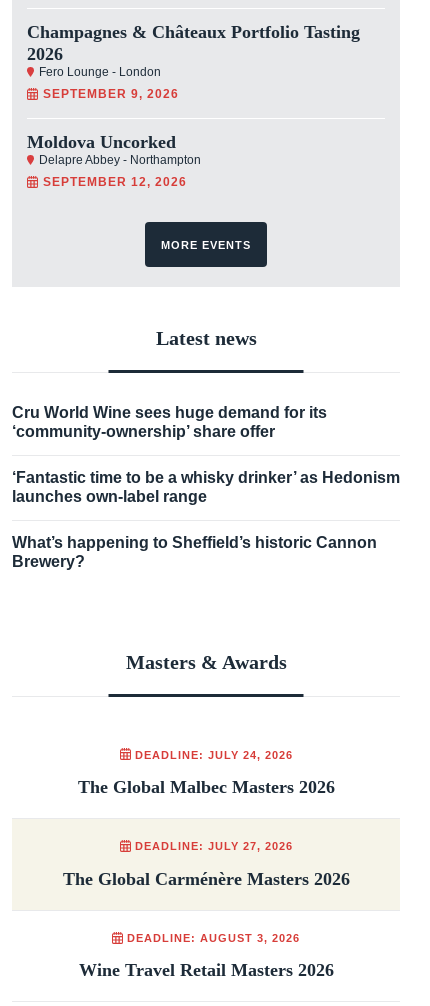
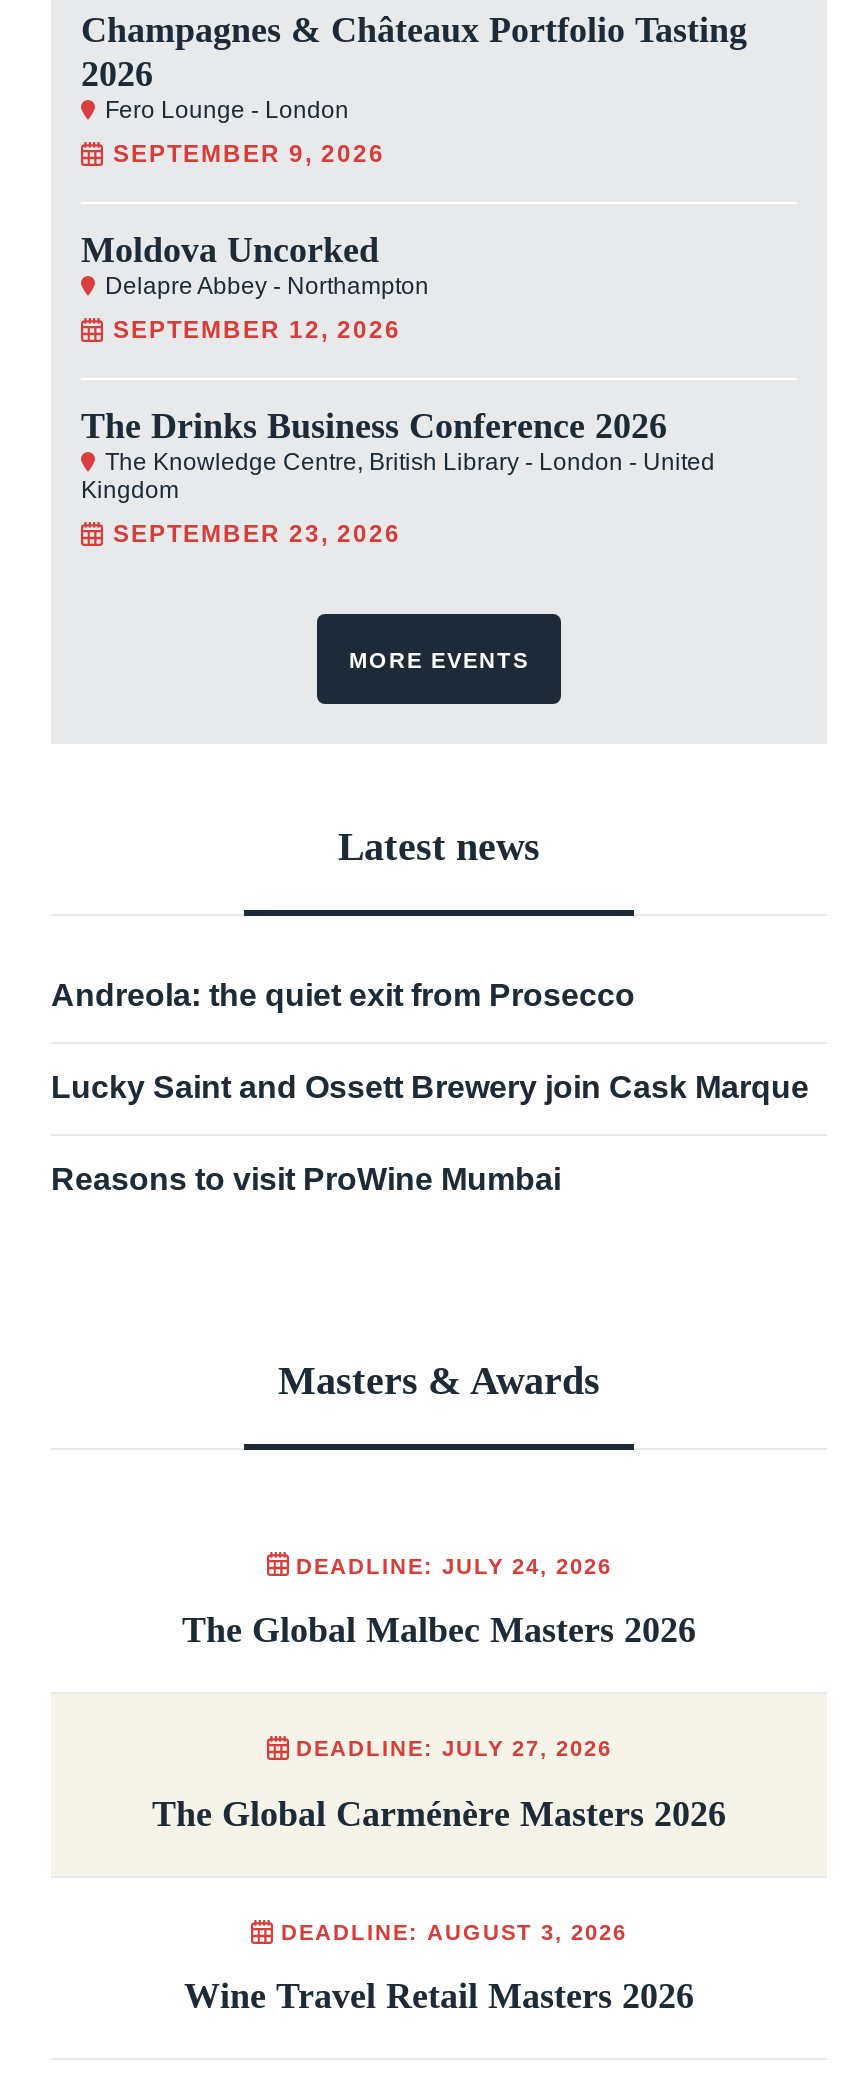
+ The Drinks Business Conference 2026
+ The Knowledge Centre, British Library - London - United
+ Kingdom
+ SEPTEMBER 23, 2026

moved down: MORE EVENTS | Latest news

- Cru World Wine sees huge demand for its
- ‘community-ownership’ share offer
+ Andreola: the quiet exit from Prosecco

- ‘Fantastic time to be a whisky drinker’ as Hedonism
- launches own-label range
+ Lucky Saint and Ossett Brewery join Cask Marque

- What’s happening to Sheffield’s historic Cannon
- Brewery?
+ Reasons to visit ProWine Mumbai
